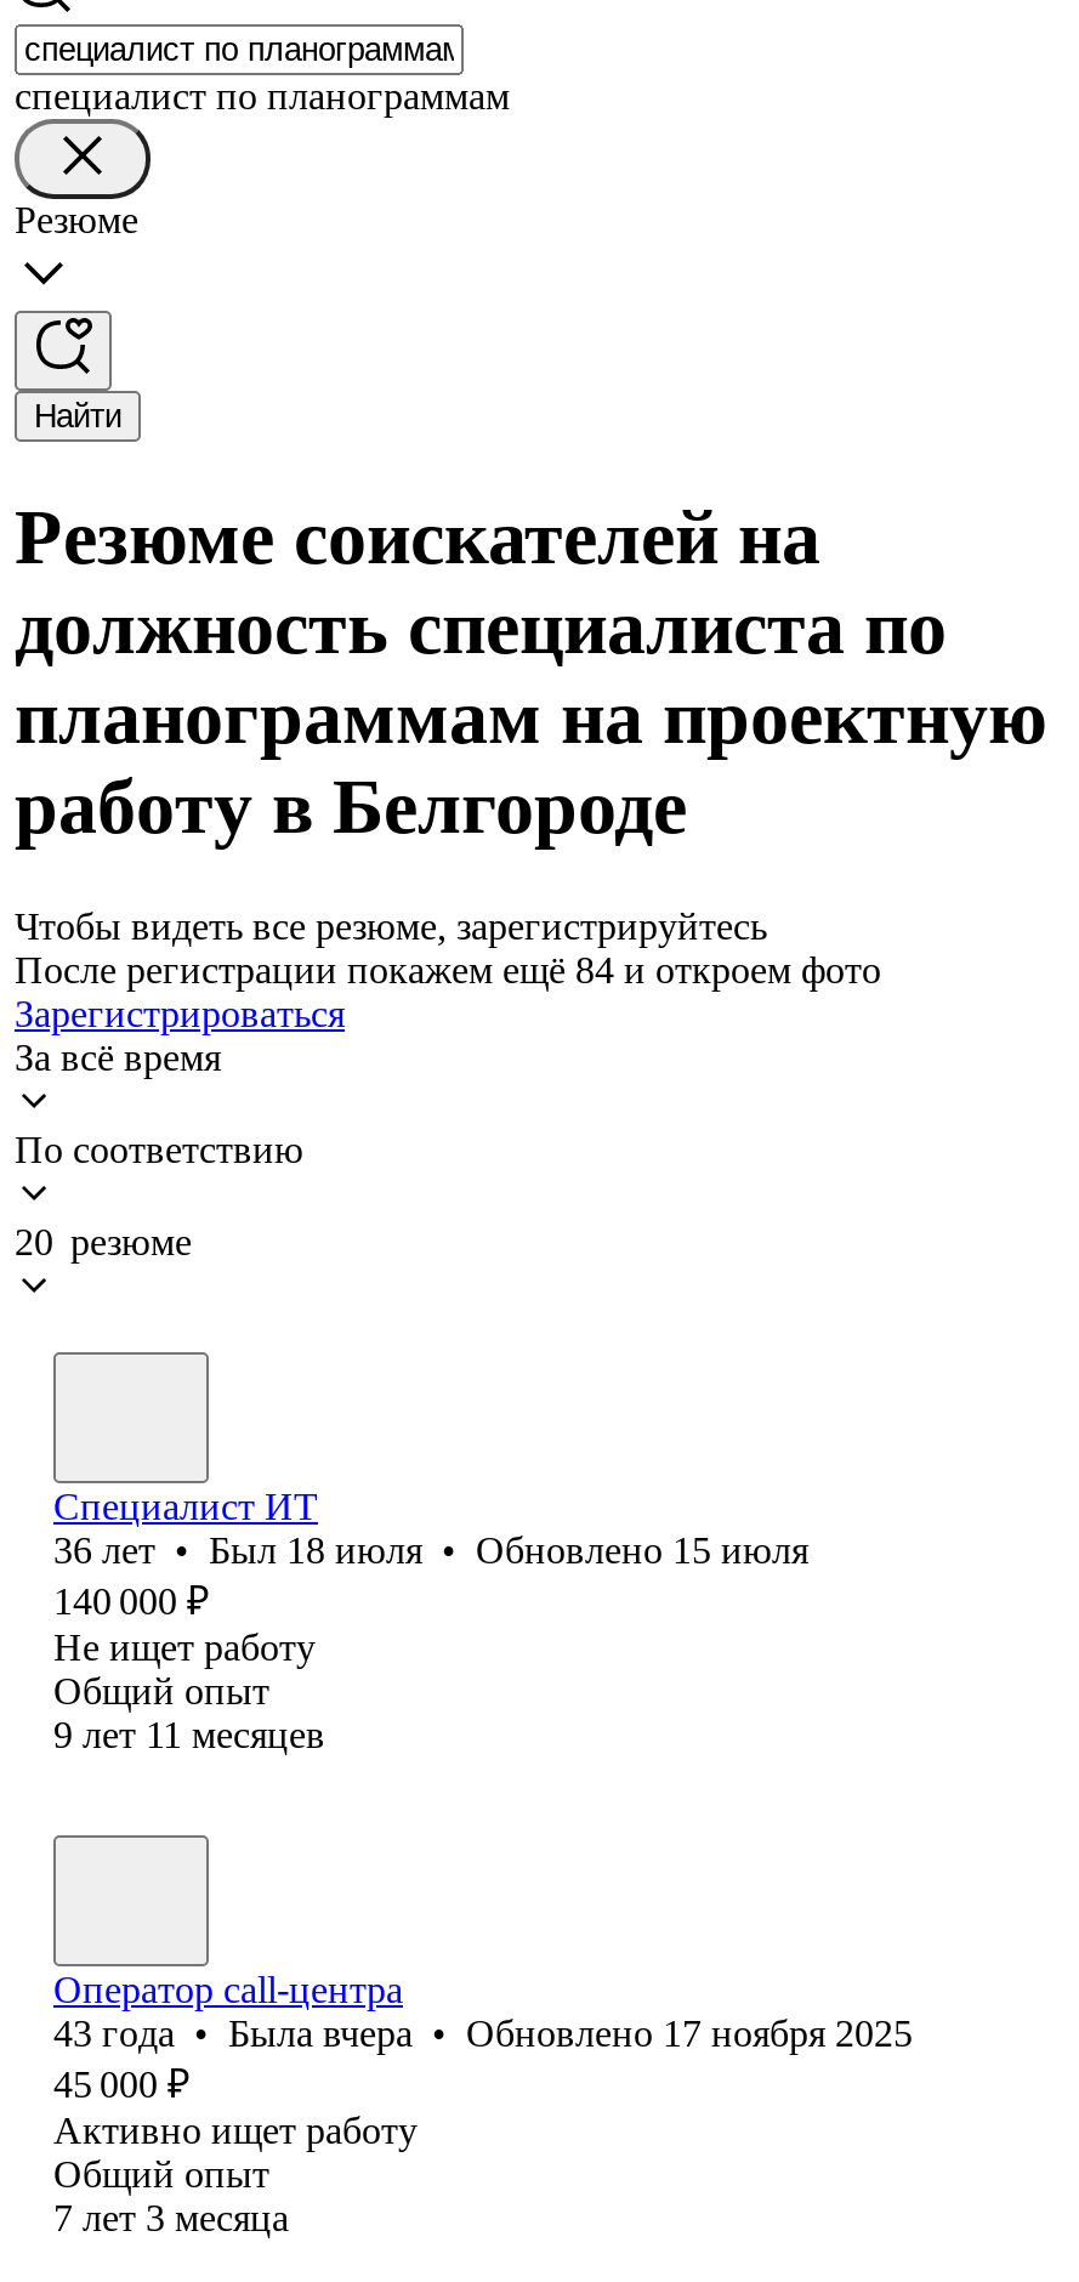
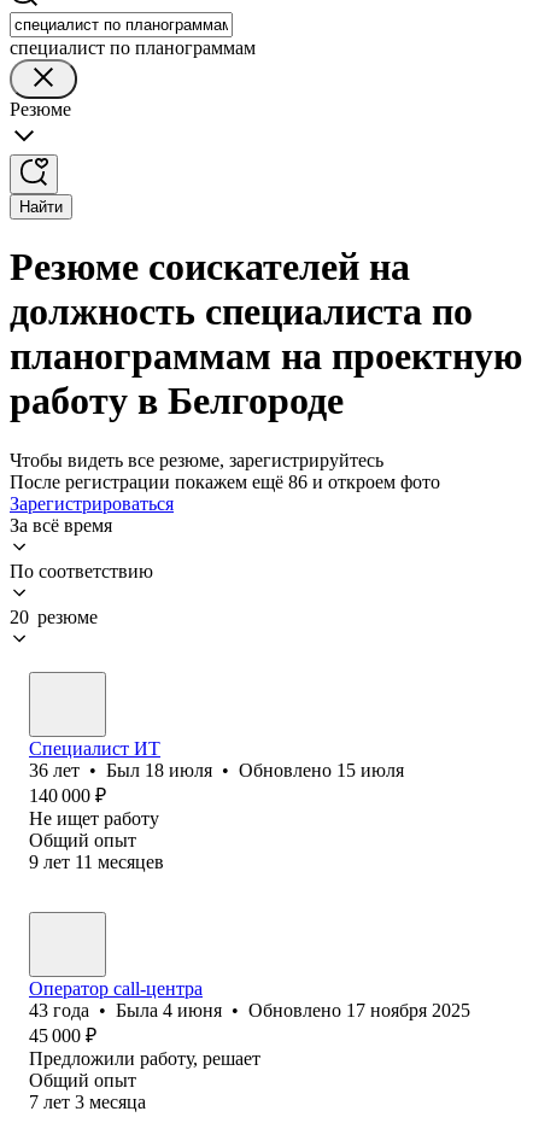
- После регистрации покажем ещё 84 и откроем фото
+ После регистрации покажем ещё 86 и откроем фото

- 43 года • Была вчера • Обновлено 17 ноября 2025
+ 43 года • Была 4 июня • Обновлено 17 ноября 2025

- Активно ищет работу
+ Предложили работу, решает
